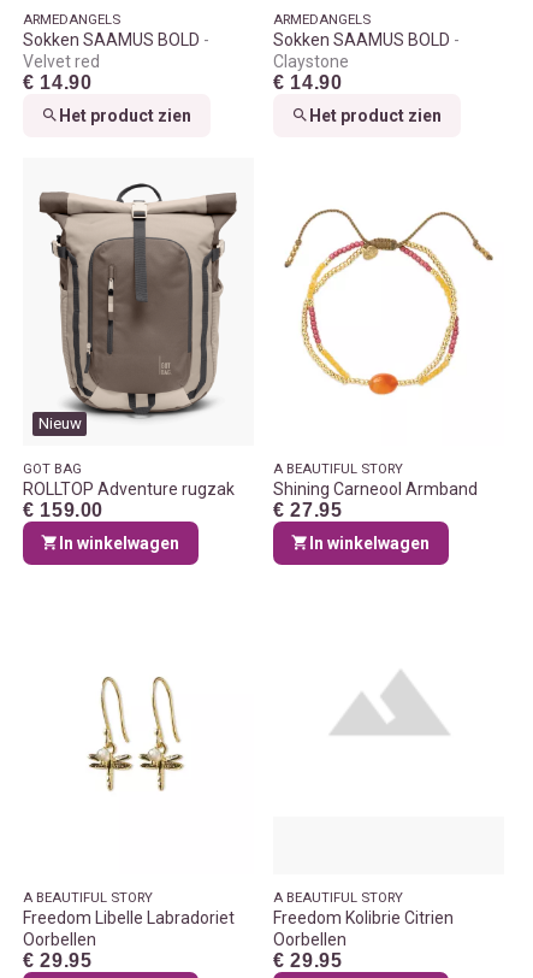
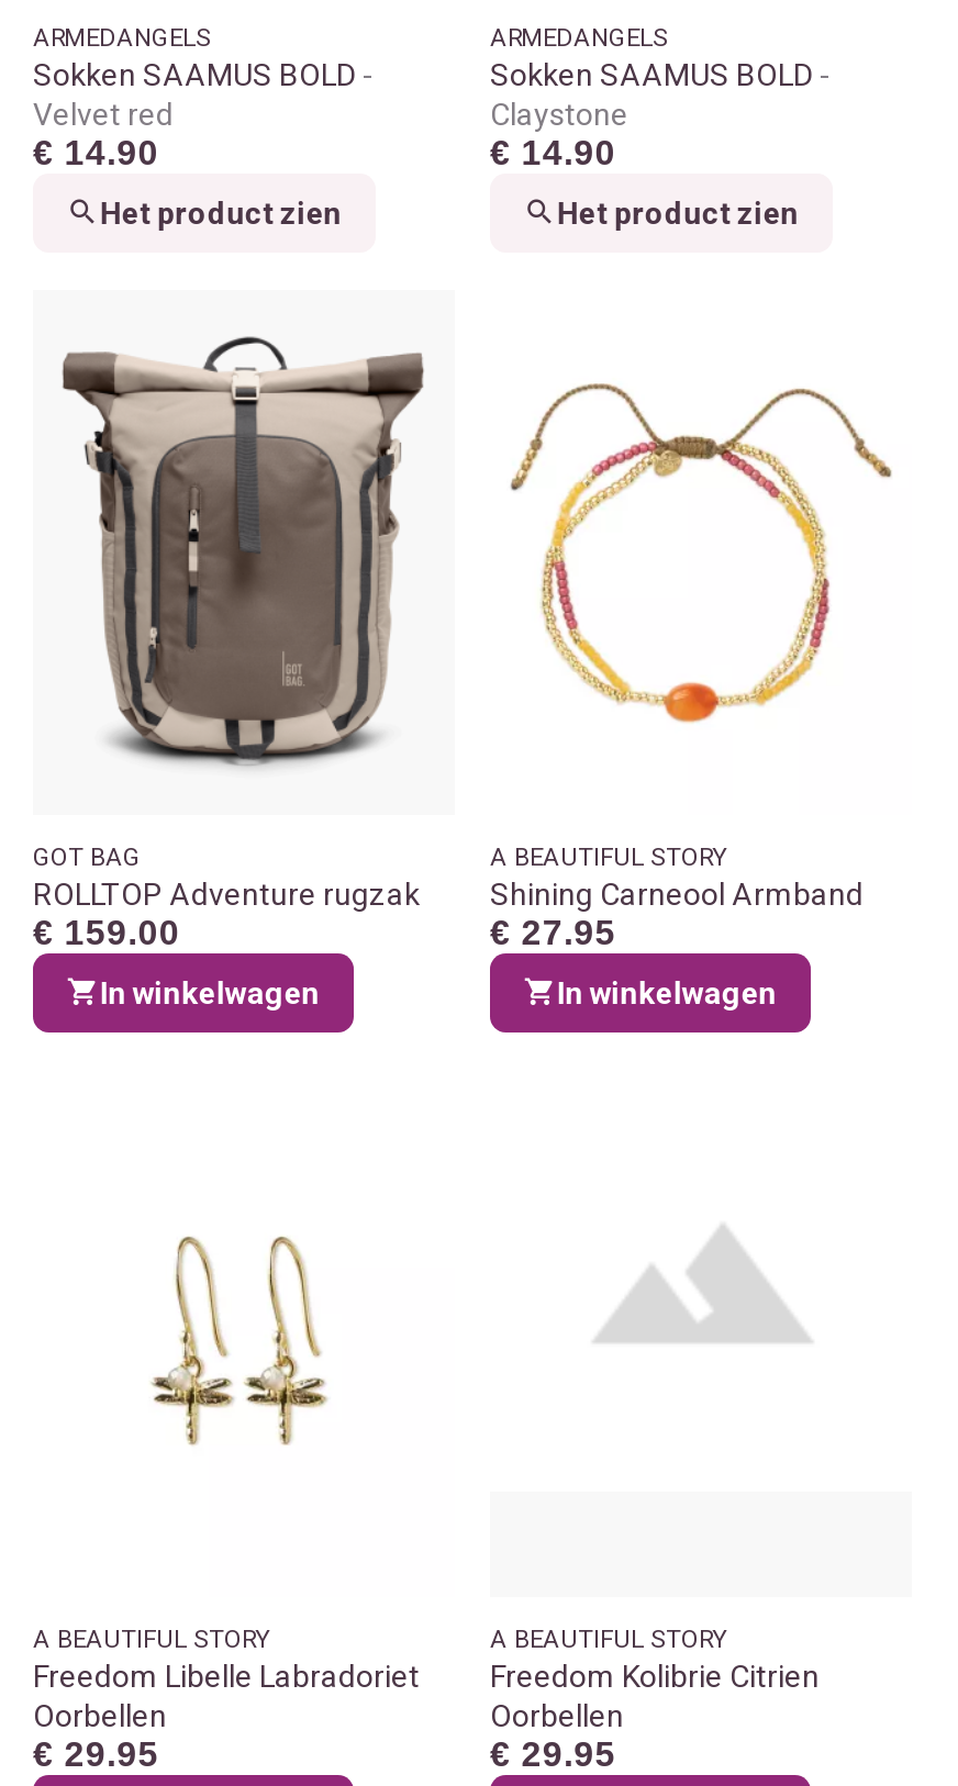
- Nieuw
